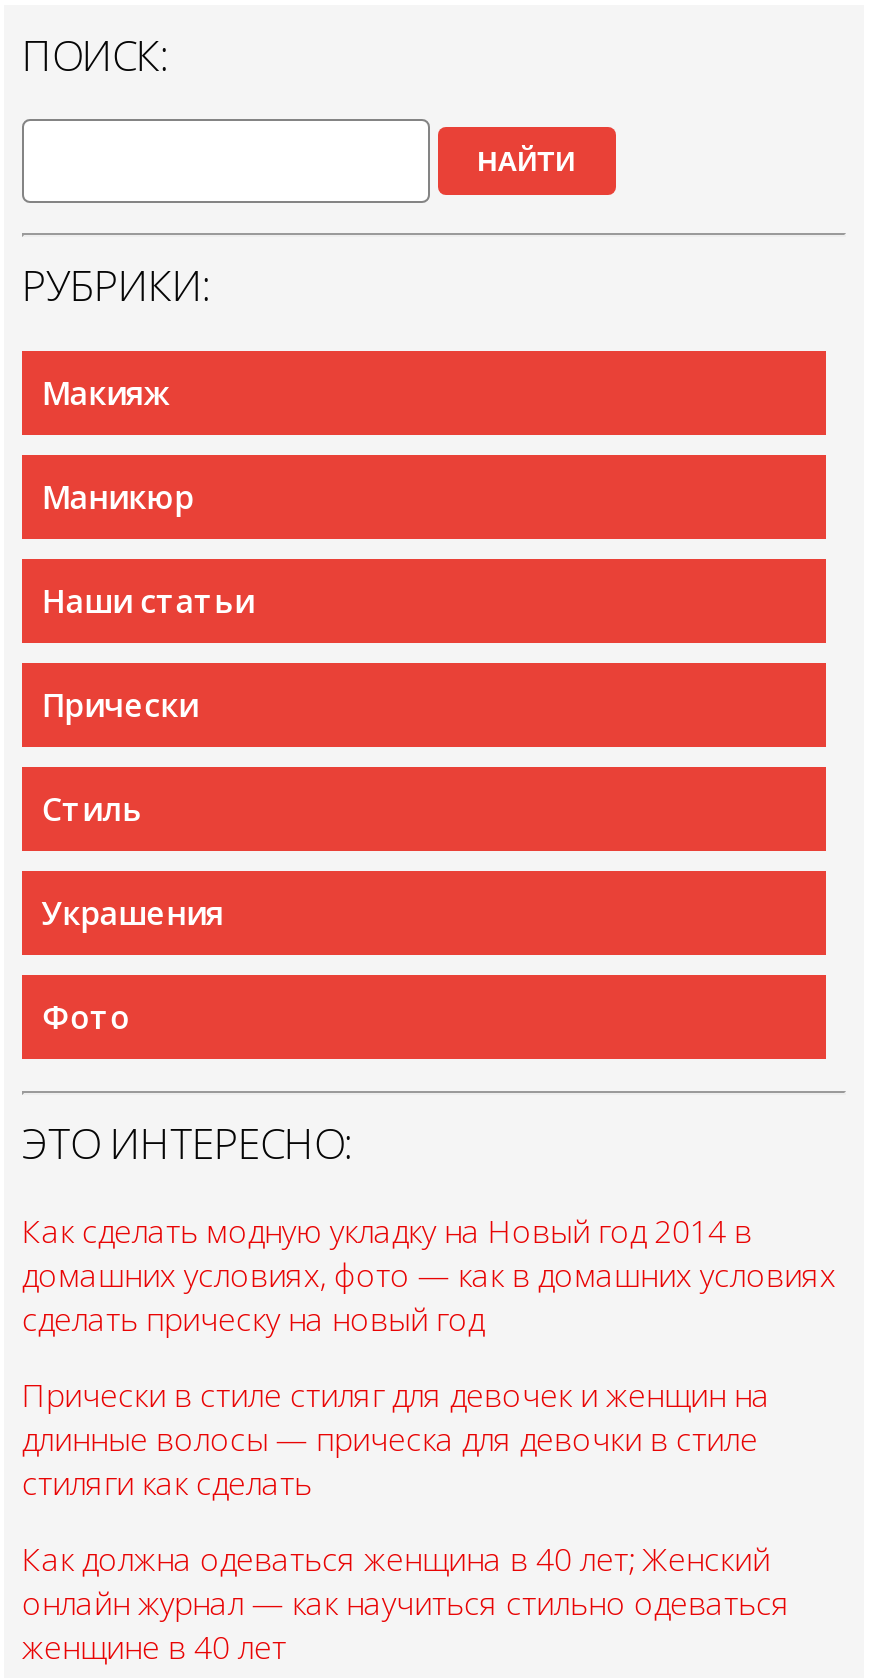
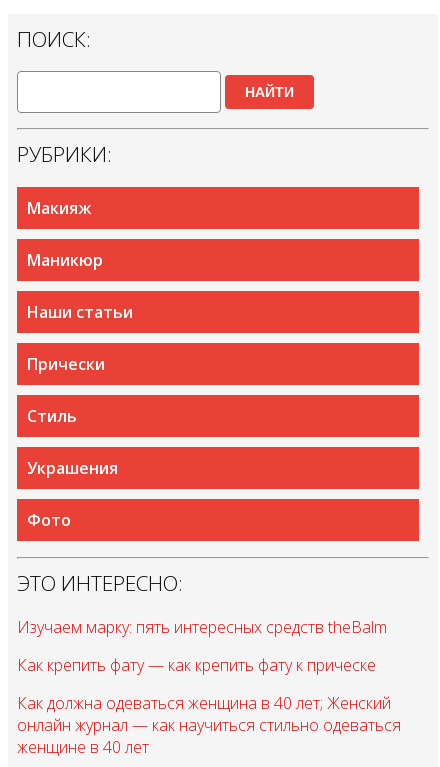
- Как сделать модную укладку на Новый год 2014 в
- домашних условиях, фото — как в домашних условиях
- сделать прическу на новый год
+ Изучаем марку: пять интересных средств theBalm

- Прически в стиле стиляг для девочек и женщин на
- длинные волосы — прическа для девочки в стиле
- стиляги как сделать
+ Как крепить фату — как крепить фату к прическе
